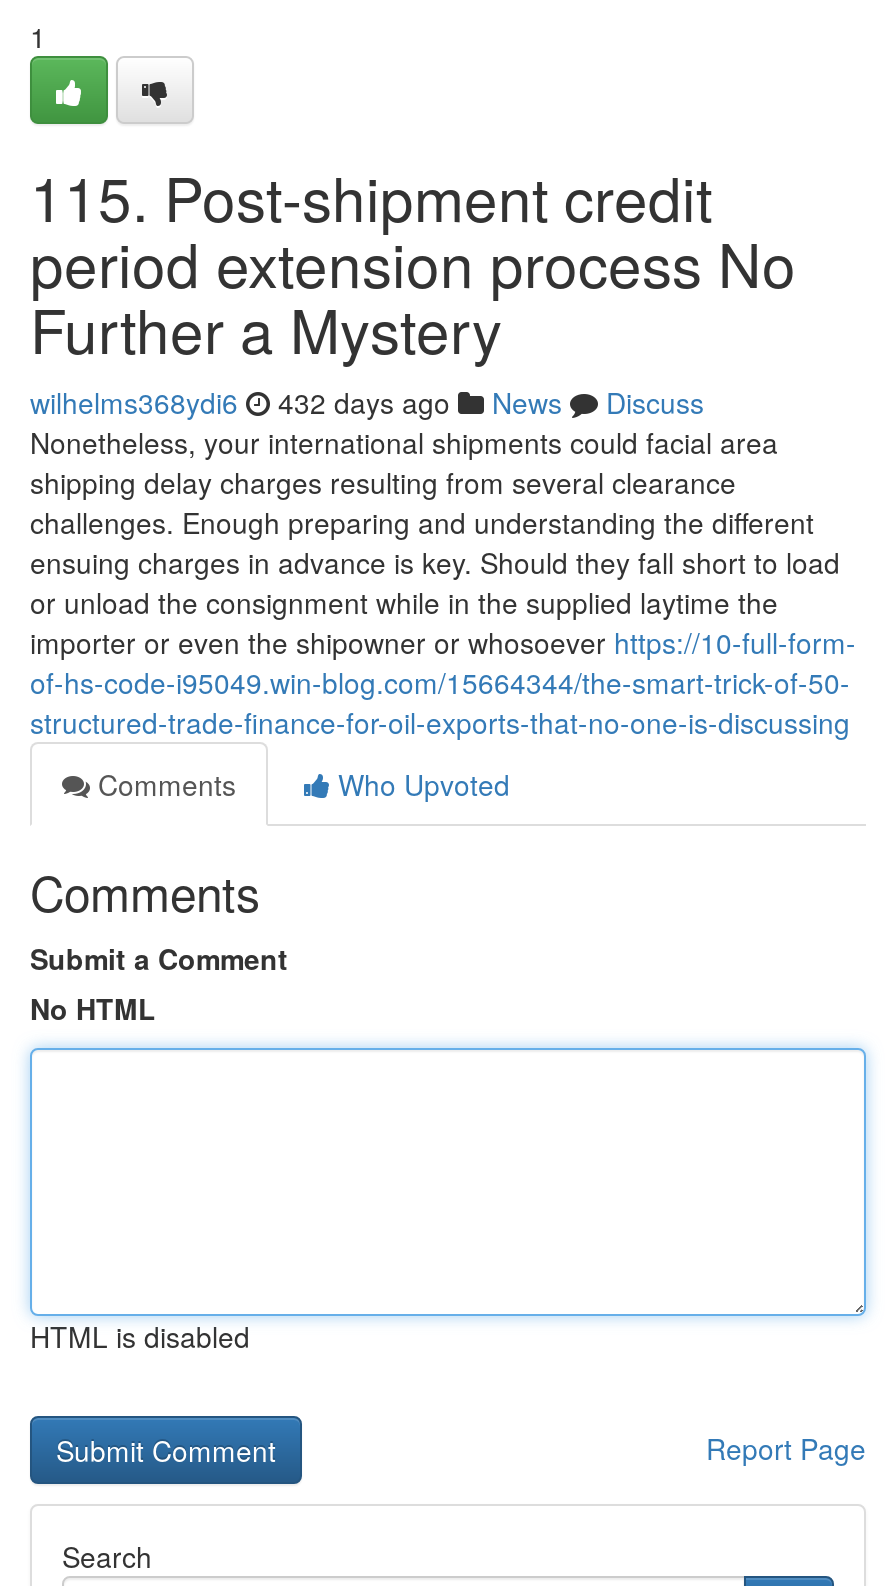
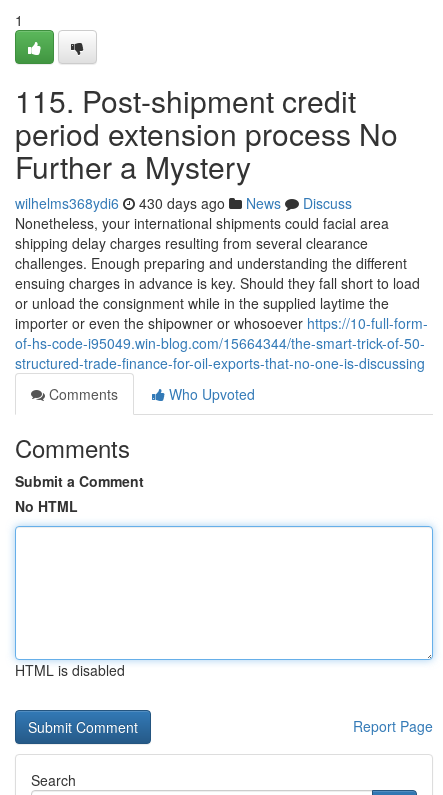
- wilhelms368ydi6 432 days ago News Discuss
+ wilhelms368ydi6 430 days ago News Discuss
